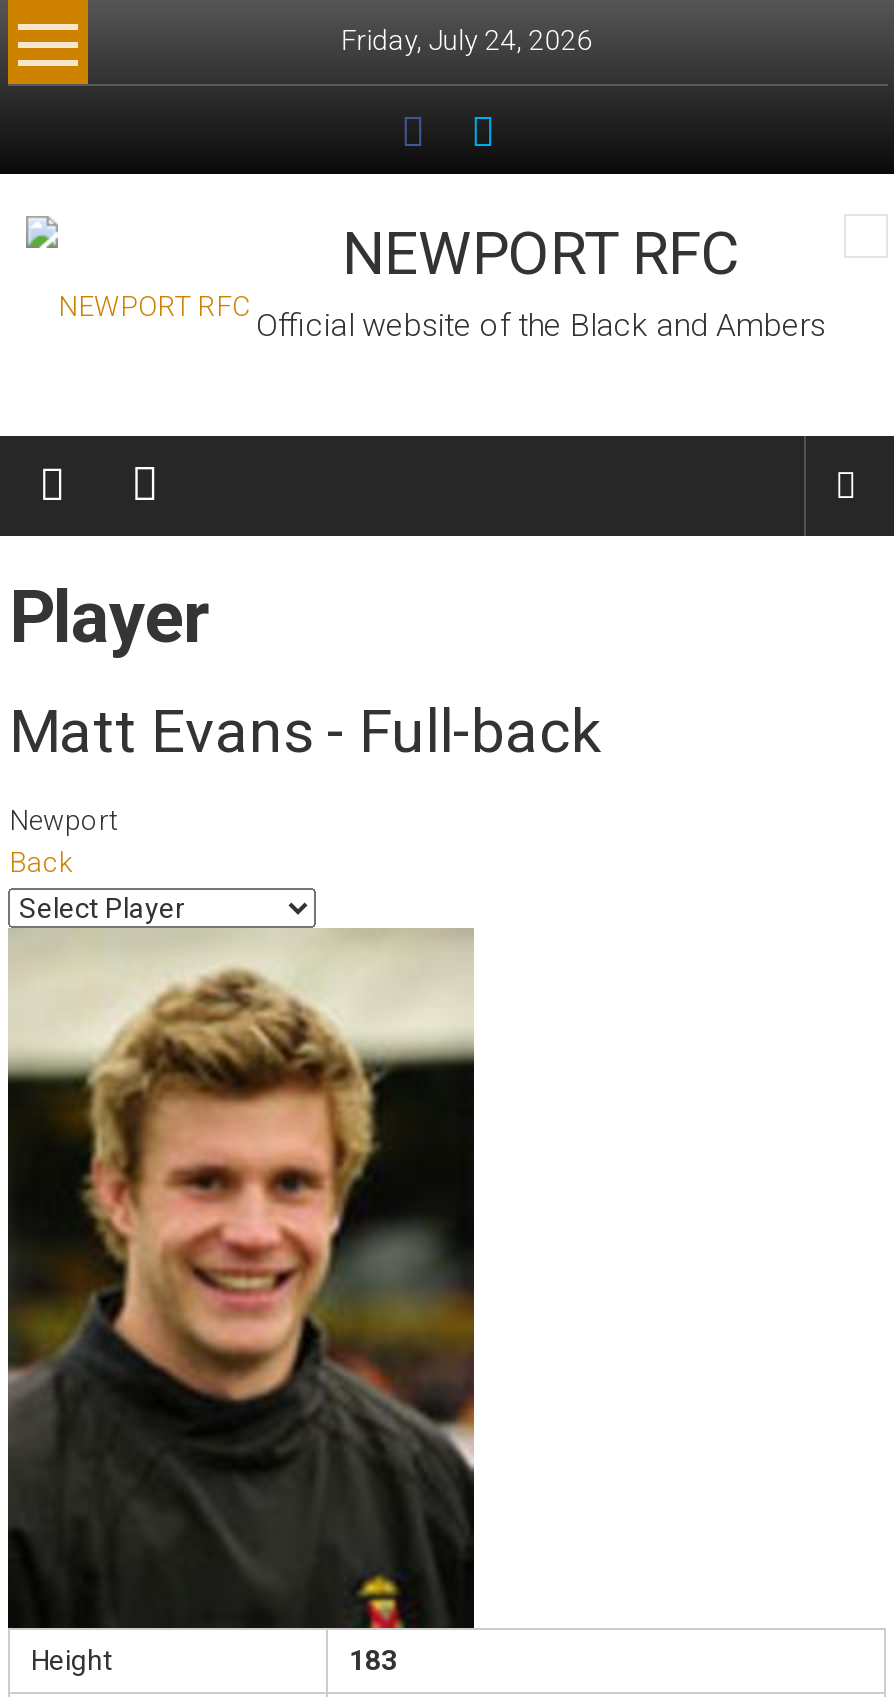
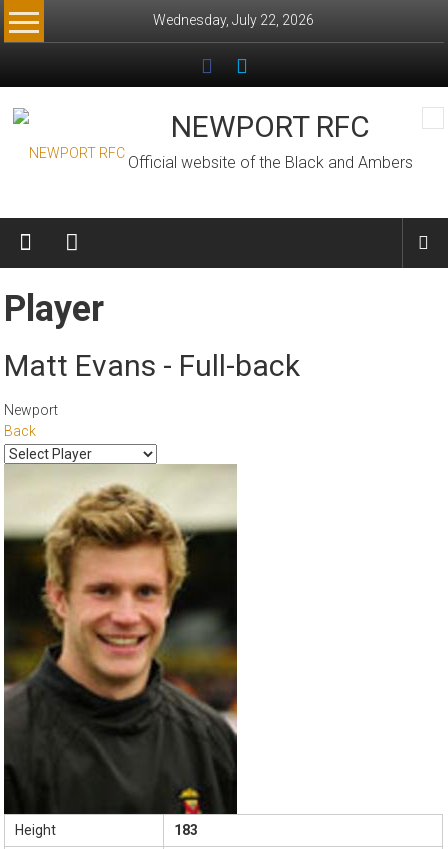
- Friday, July 24, 2026
+ Wednesday, July 22, 2026
